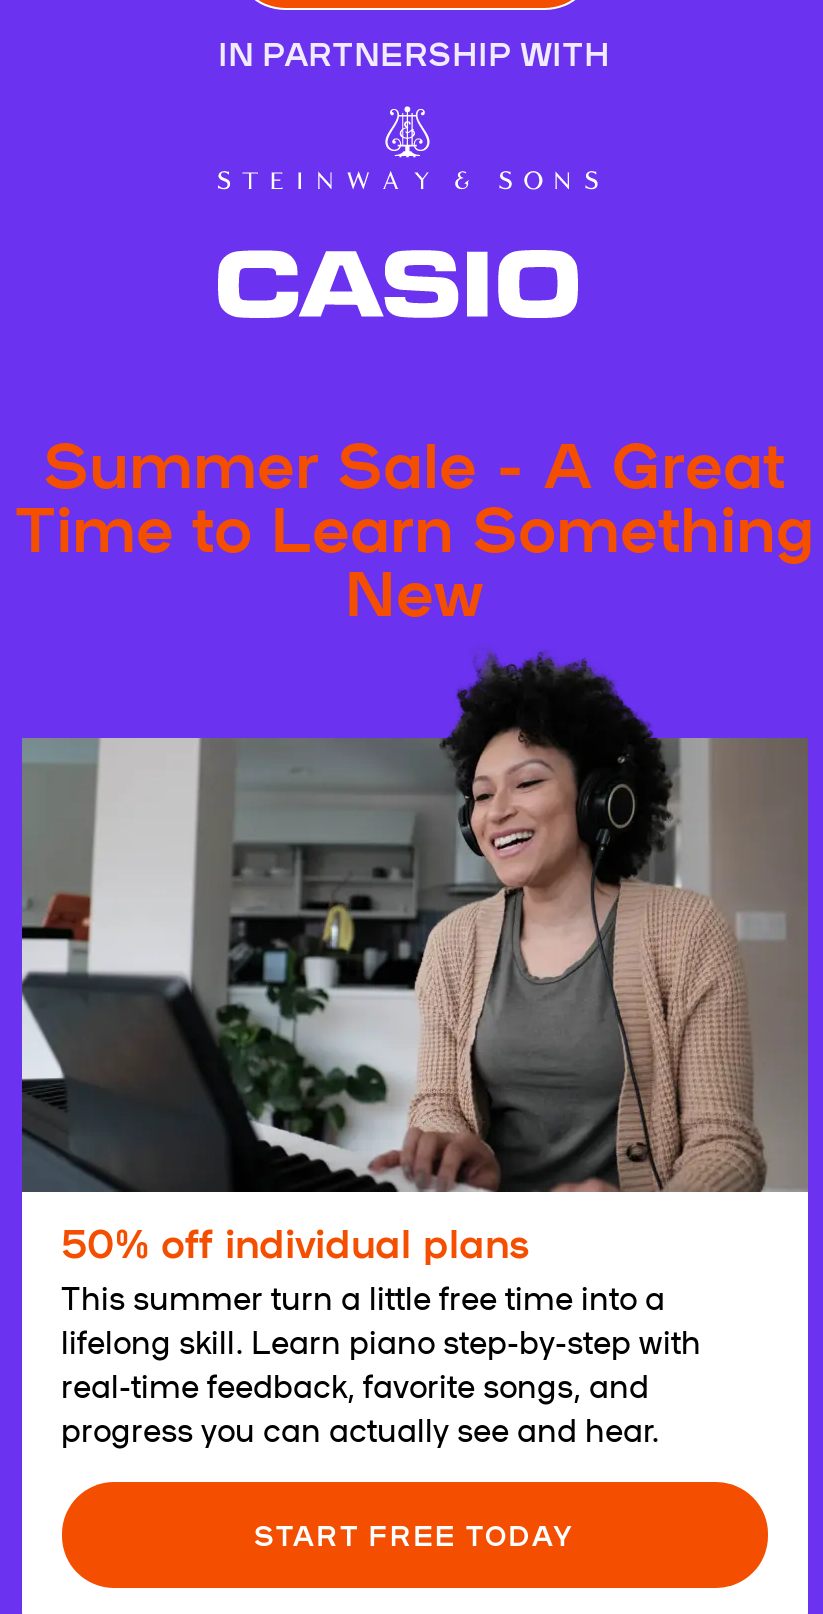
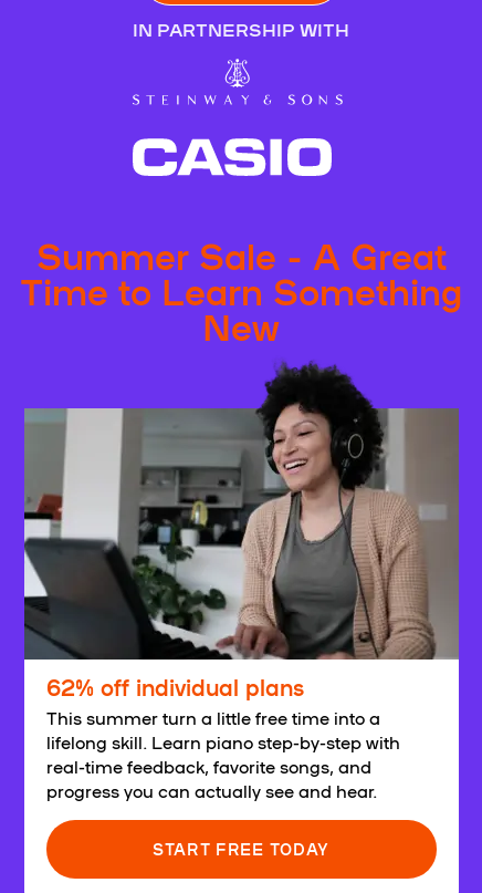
- 50% off individual plans
+ 62% off individual plans
